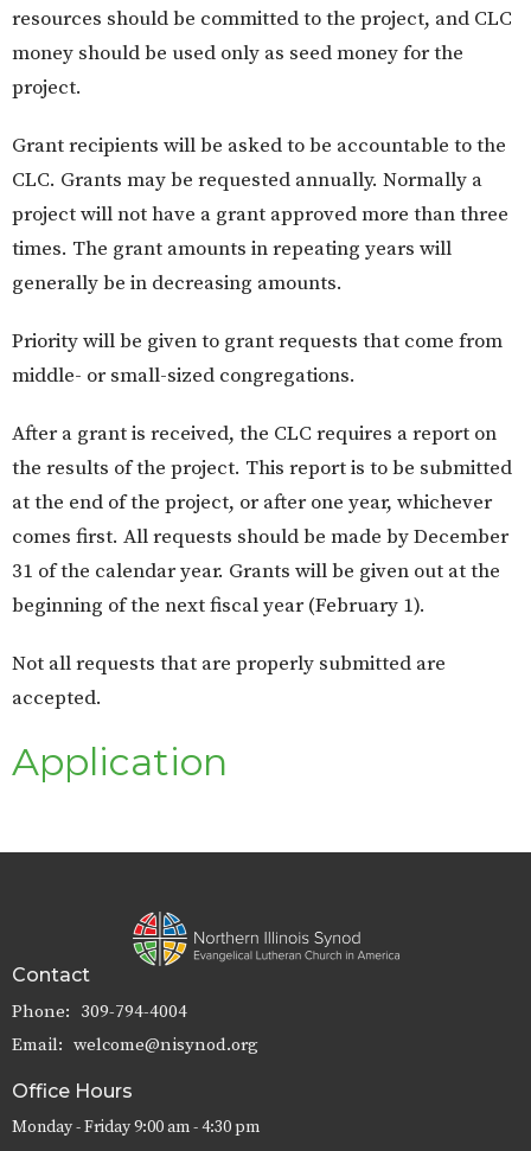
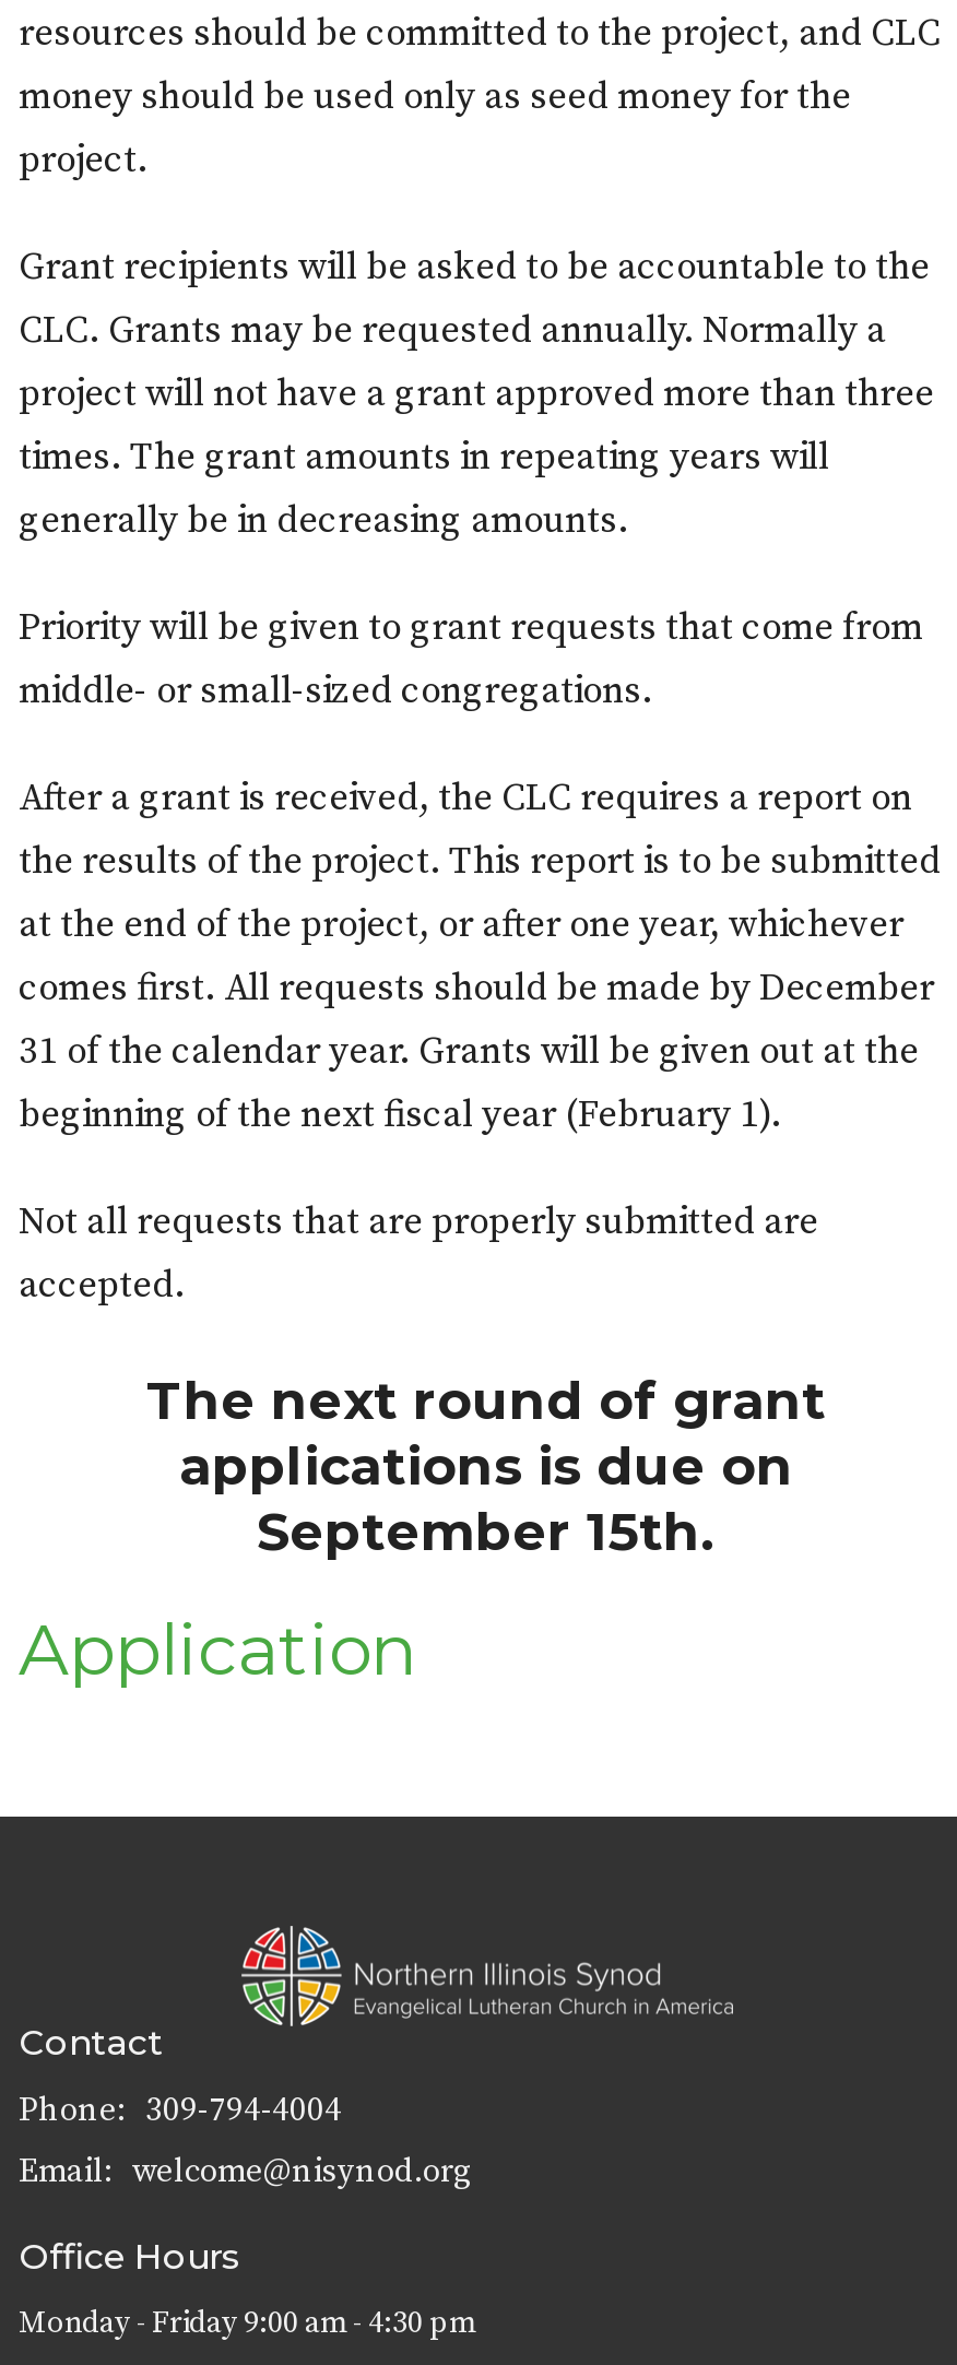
+ The next round of grant
+ applications is due on
+ September 15th.
